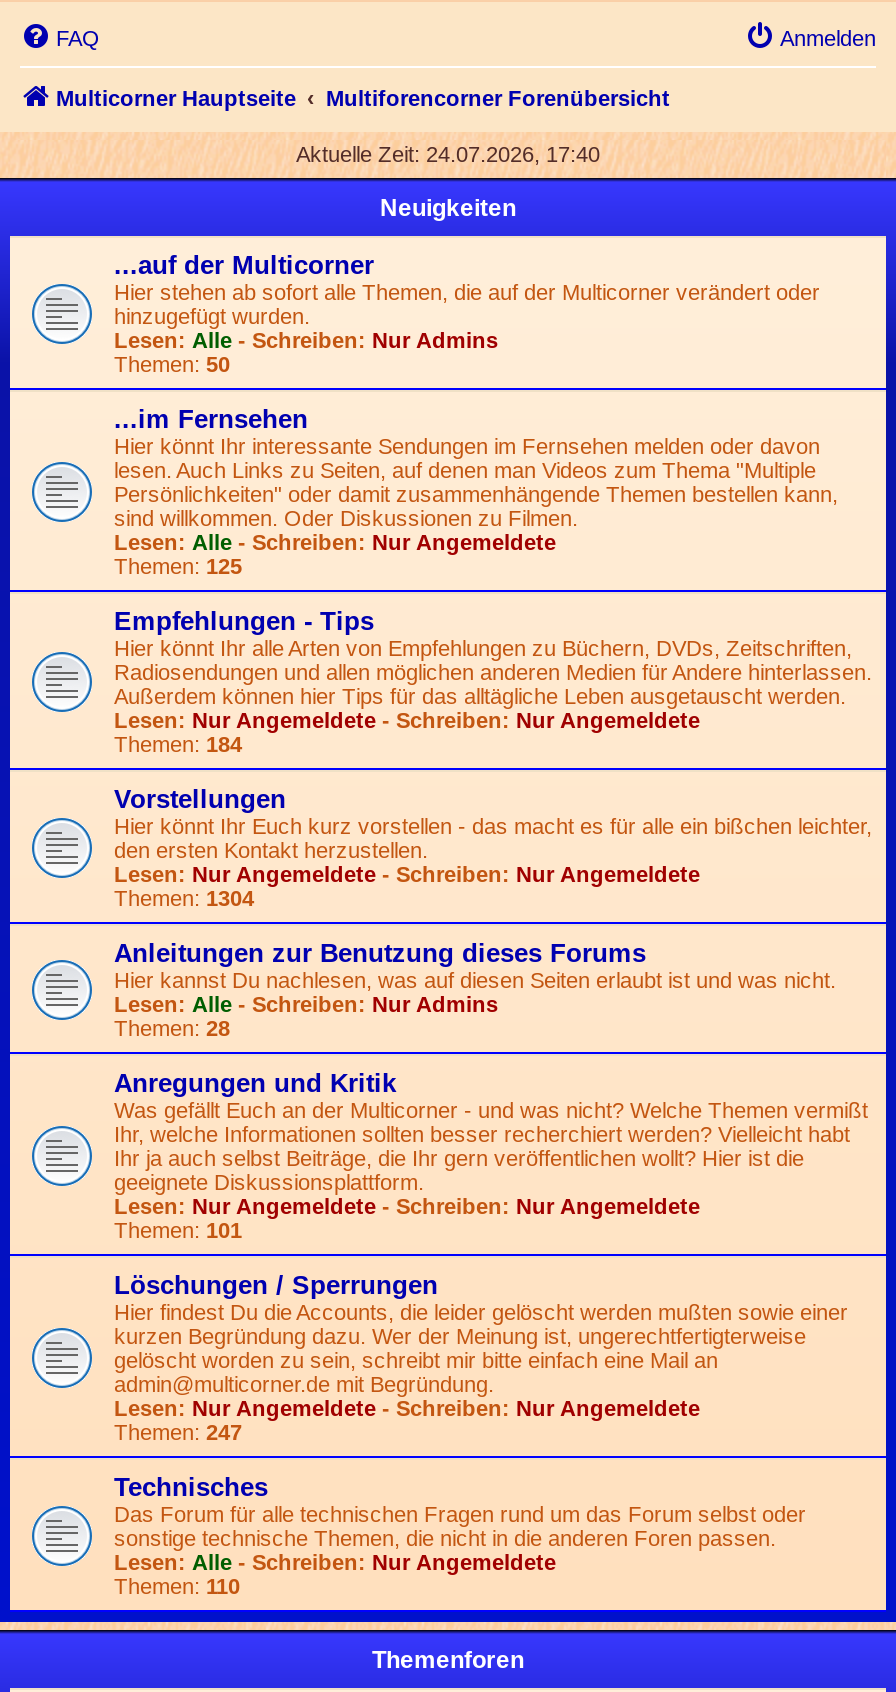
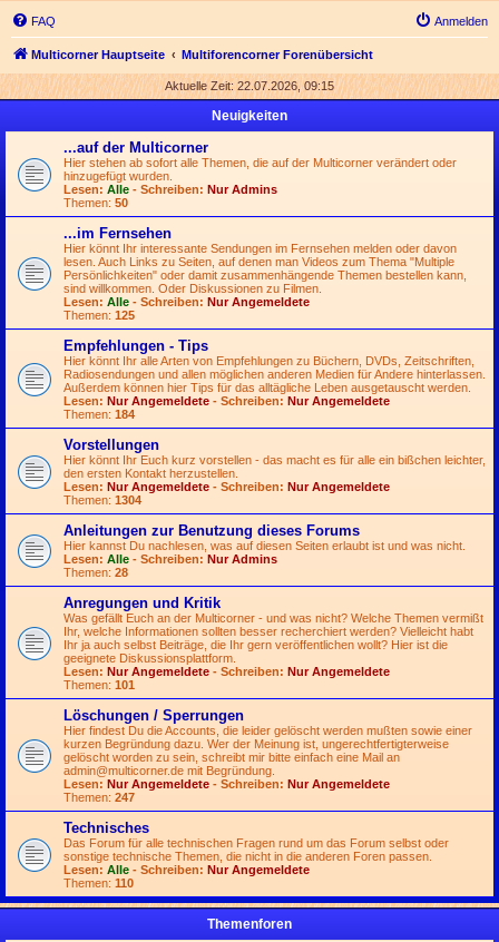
- Aktuelle Zeit: 24.07.2026, 17:40
+ Aktuelle Zeit: 22.07.2026, 09:15
